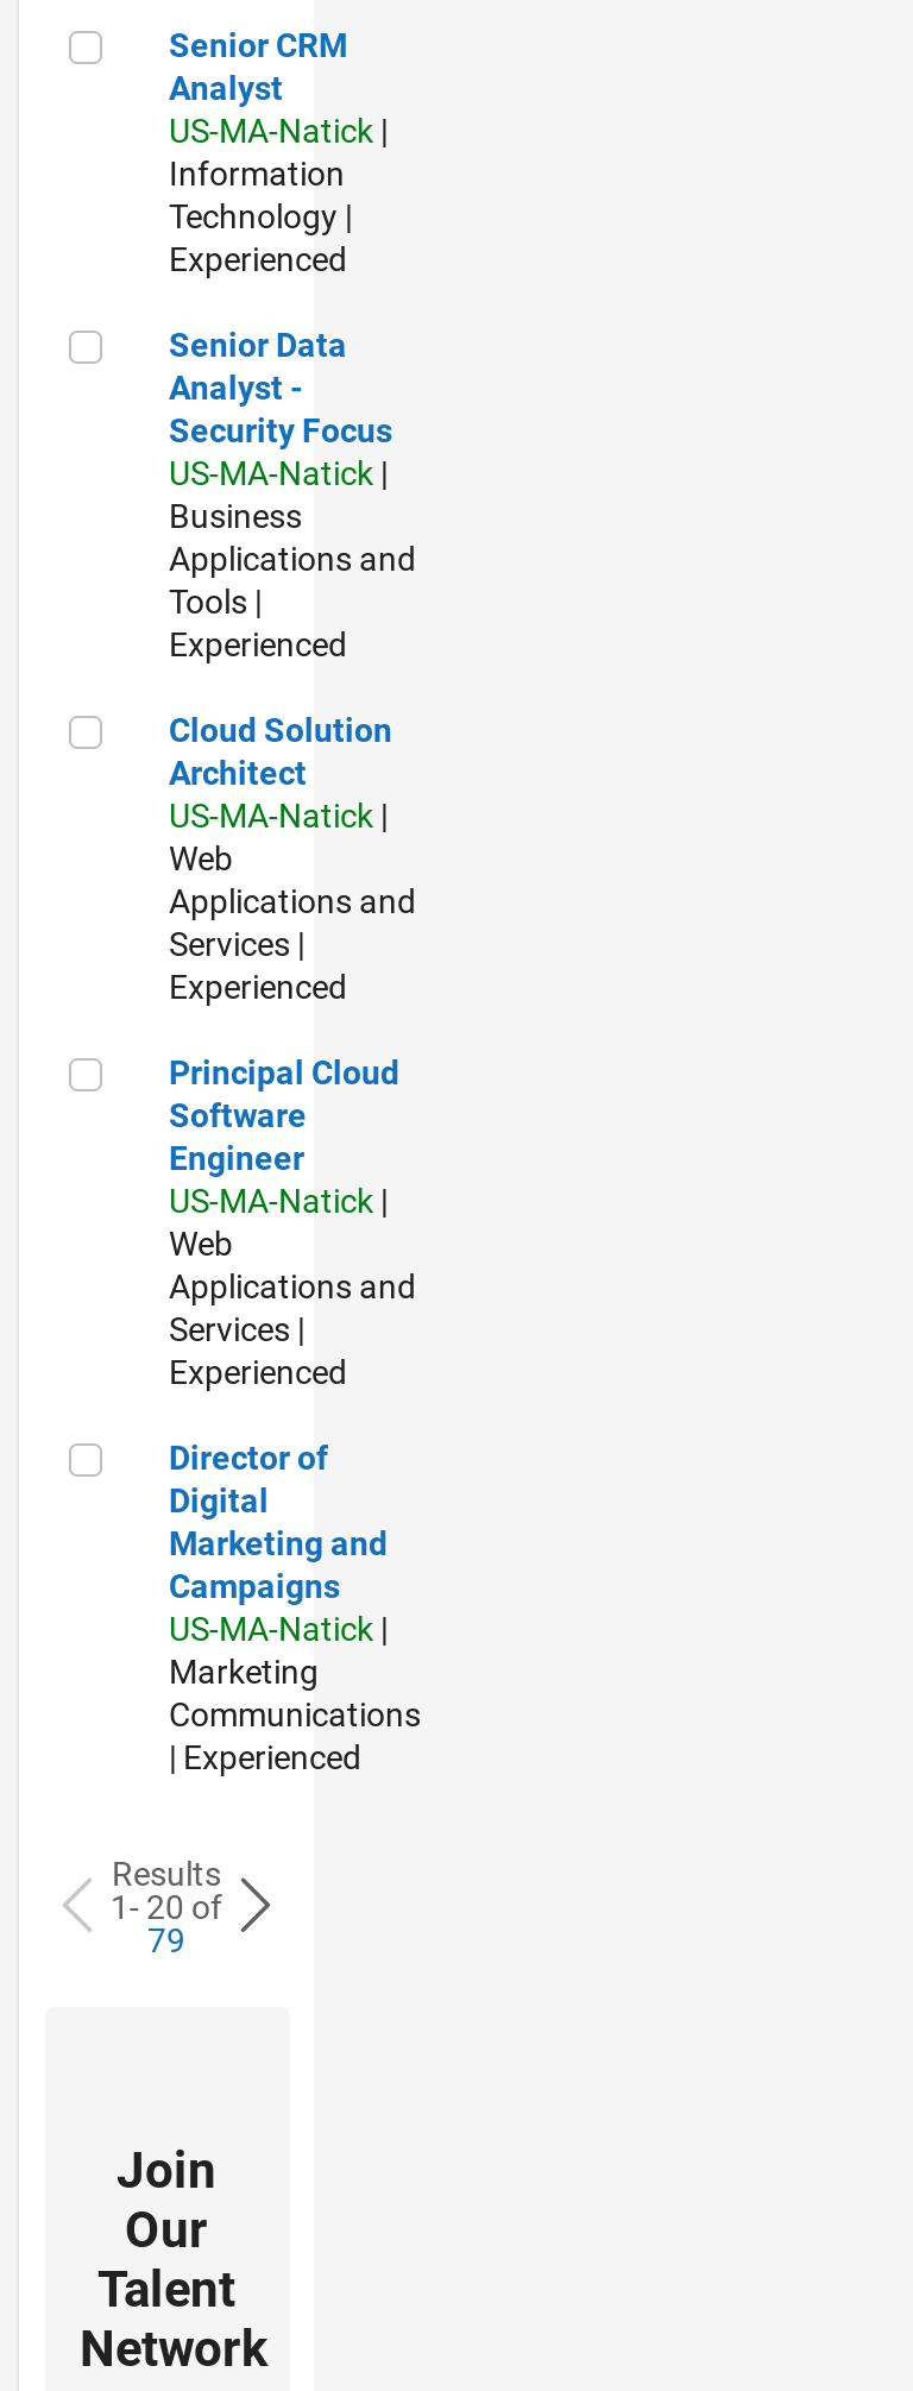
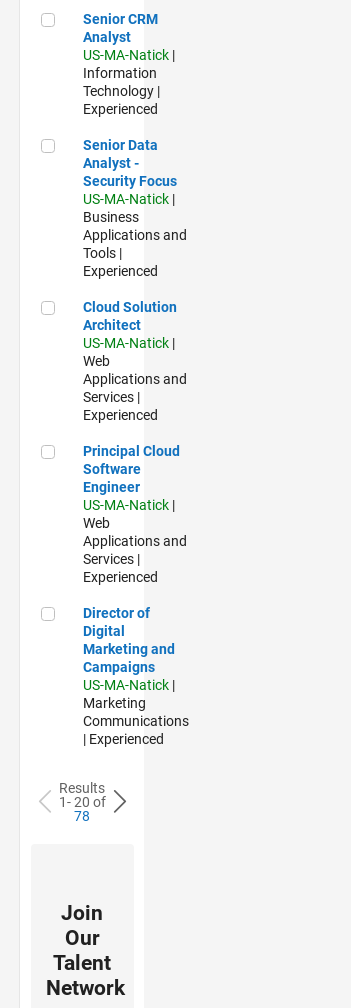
- 79
+ 78
